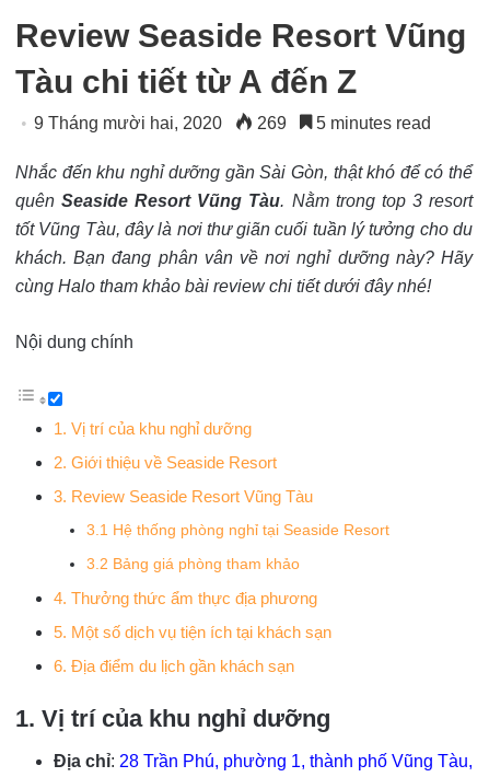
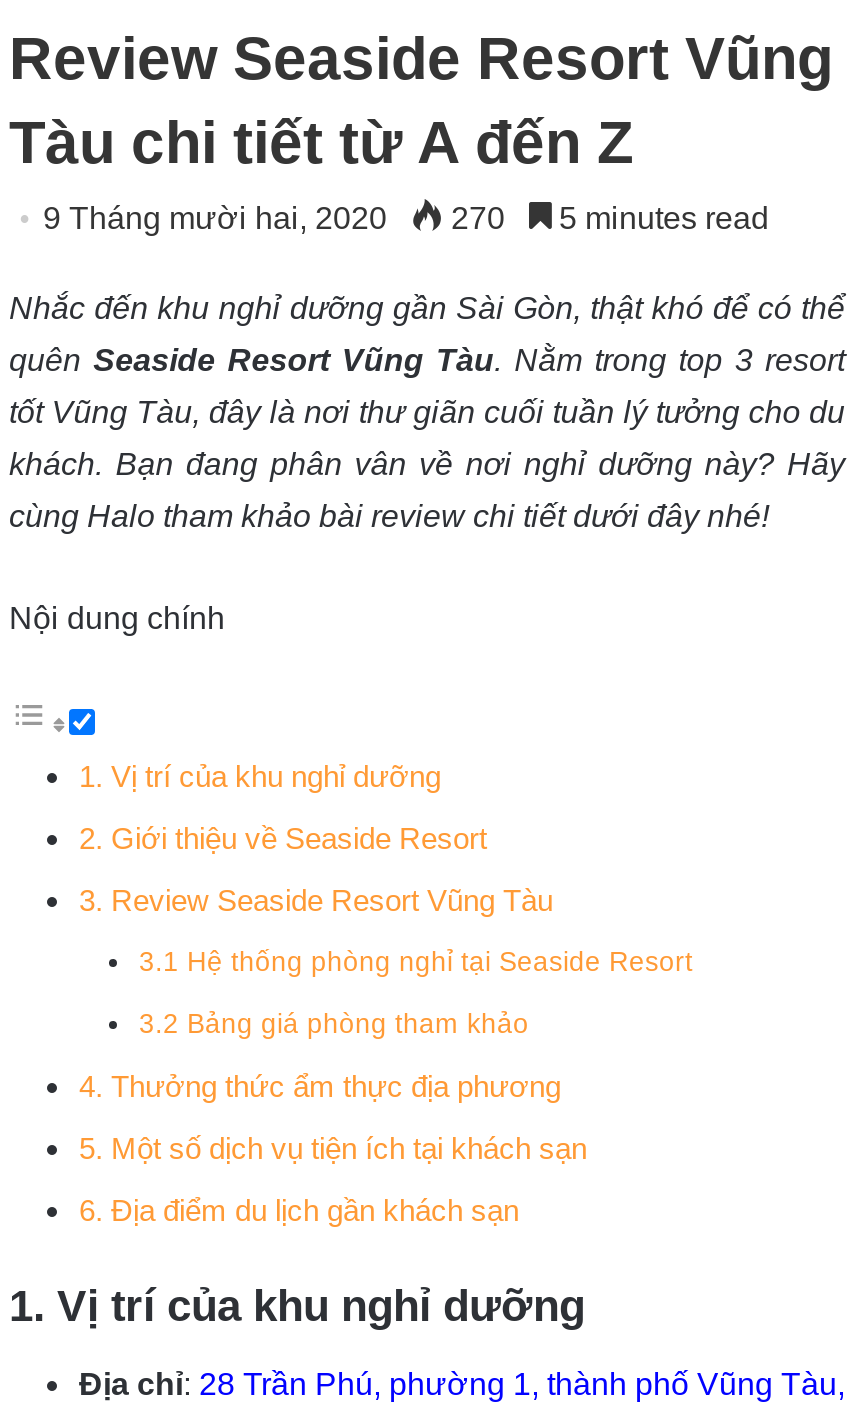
- 9 Tháng mười hai, 2020 269 5 minutes read
+ 9 Tháng mười hai, 2020 270 5 minutes read
